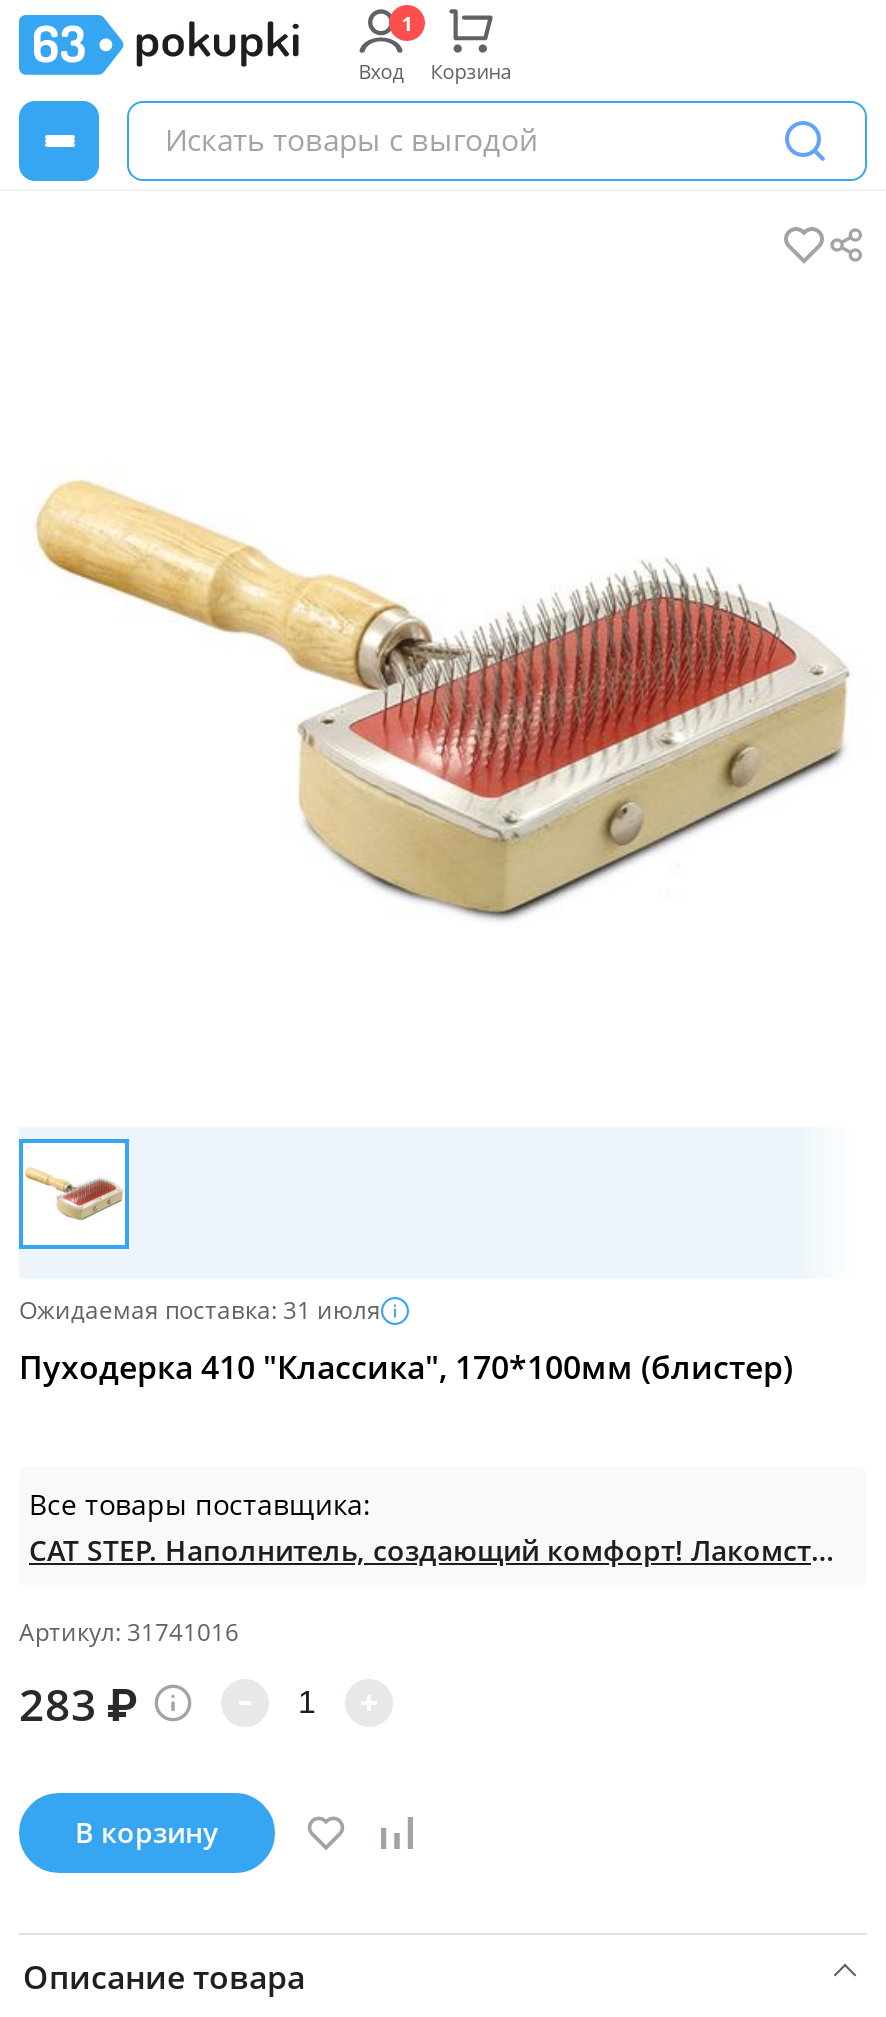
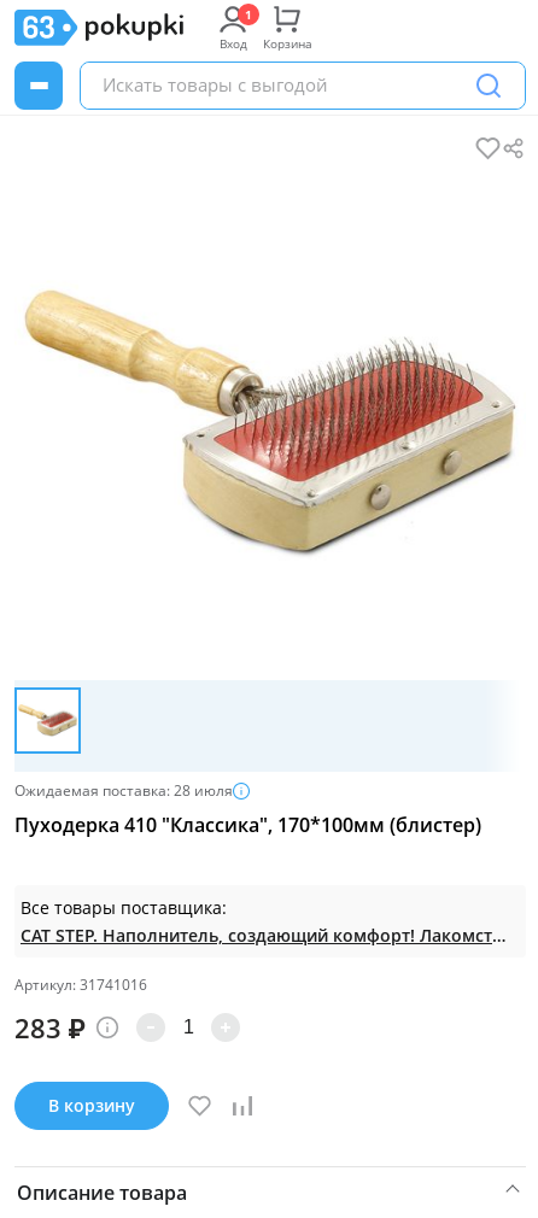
- Ожидаемая поставка: 31 июля
+ Ожидаемая поставка: 28 июля
